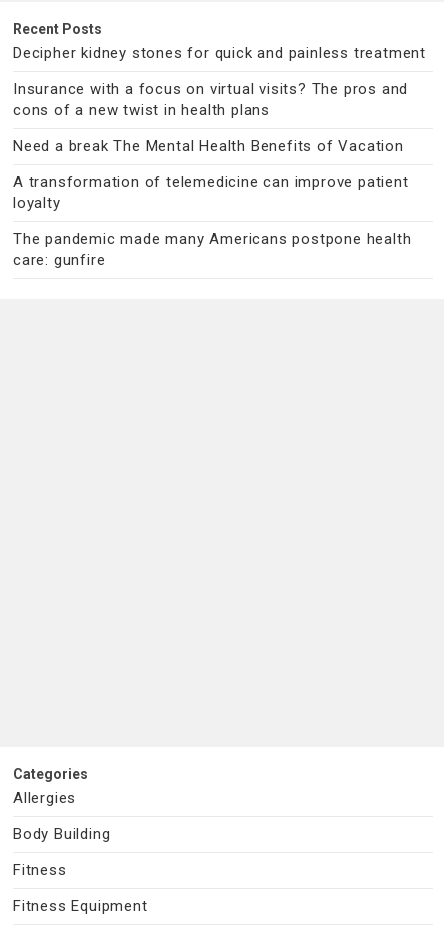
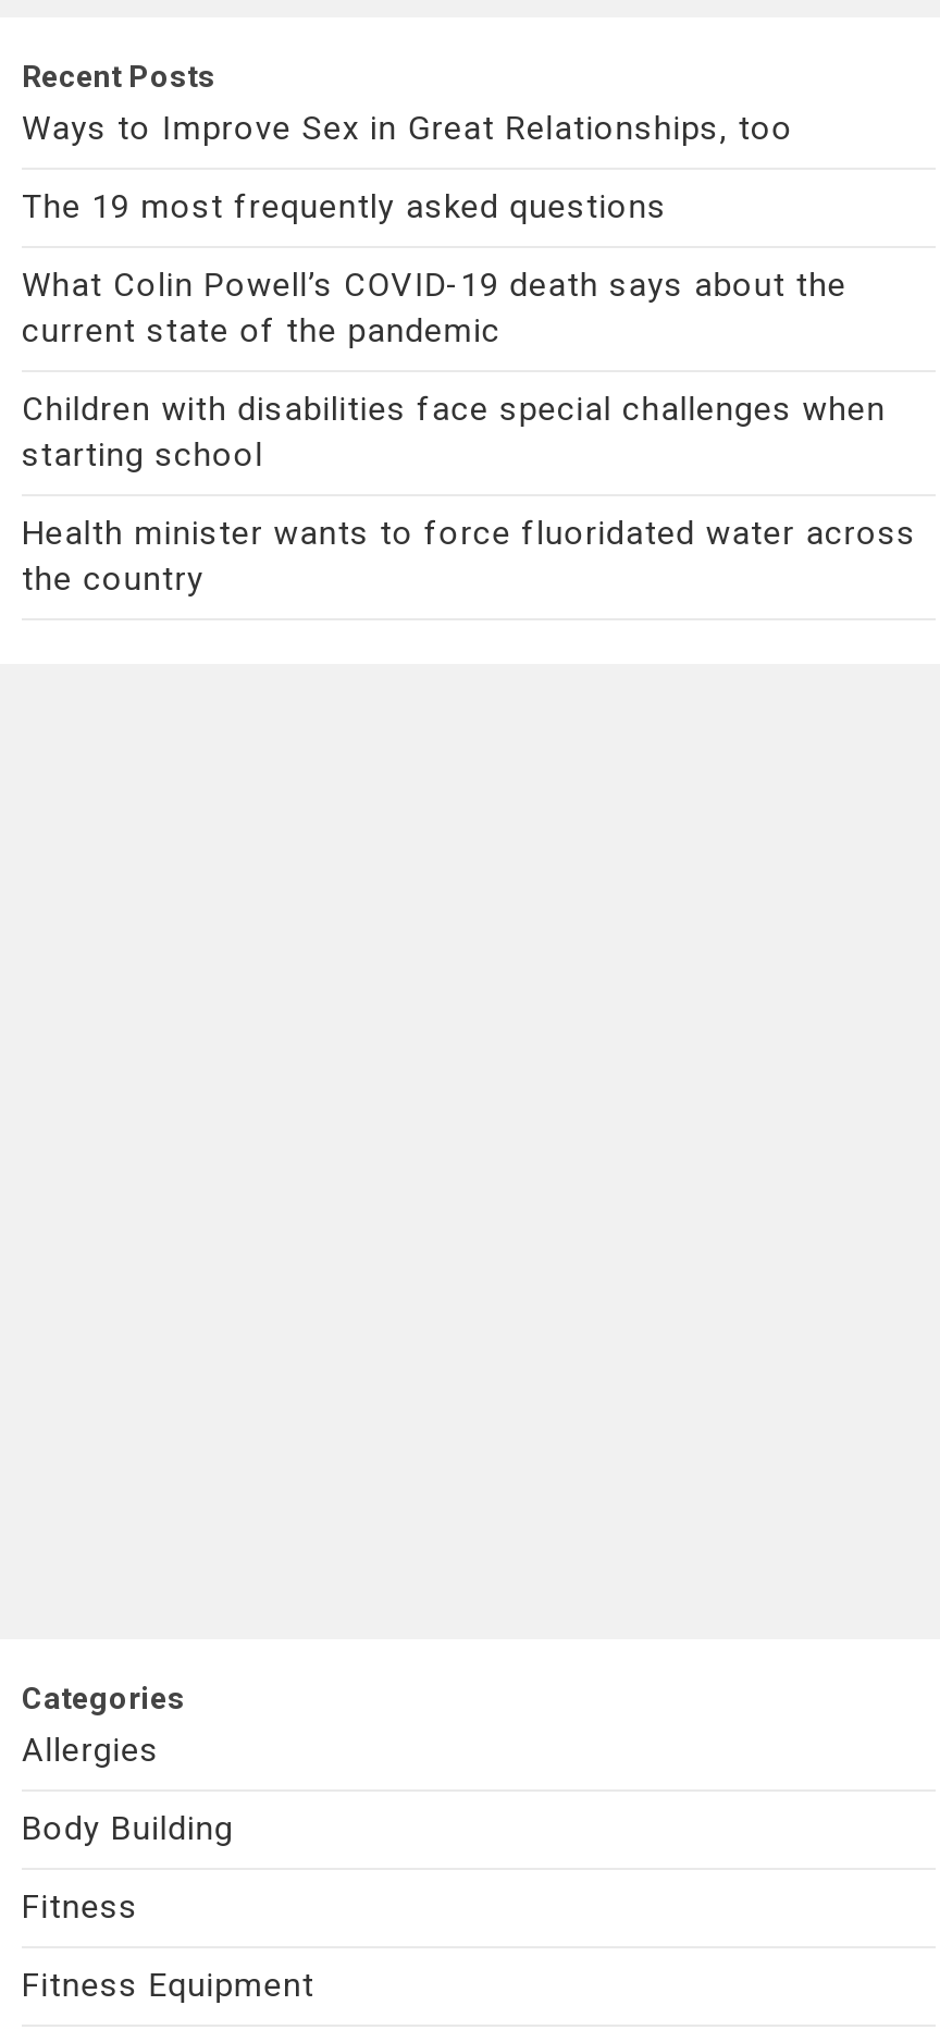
- Decipher kidney stones for quick and painless treatment
+ Ways to Improve Sex in Great Relationships, too

- Insurance with a focus on virtual visits? The pros and
- cons of a new twist in health plans
+ The 19 most frequently asked questions

- Need a break The Mental Health Benefits of Vacation
+ What Colin Powell’s COVID-19 death says about the
+ current state of the pandemic

- A transformation of telemedicine can improve patient
- loyalty
+ Children with disabilities face special challenges when
+ starting school

- The pandemic made many Americans postpone health
- care: gunfire
+ Health minister wants to force fluoridated water across
+ the country
